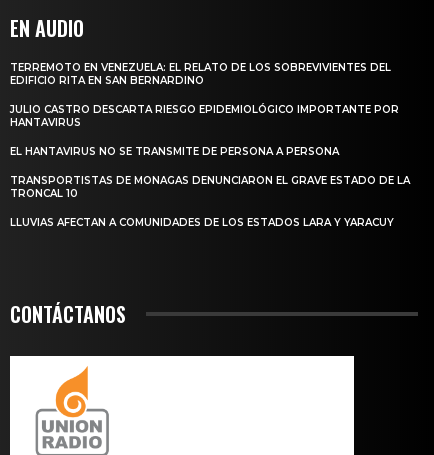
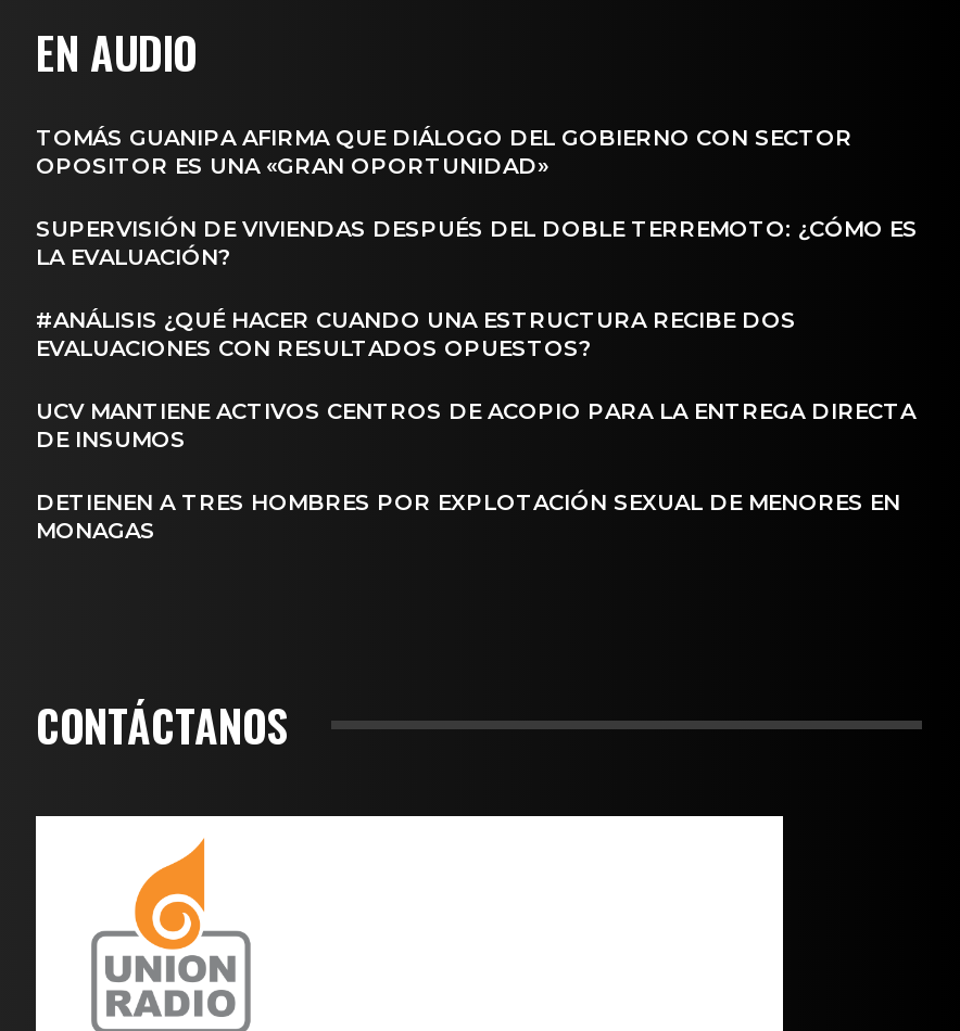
- TERREMOTO EN VENEZUELA: EL RELATO DE LOS SOBREVIVIENTES DEL
- EDIFICIO RITA EN SAN BERNARDINO
+ TOMÁS GUANIPA AFIRMA QUE DIÁLOGO DEL GOBIERNO CON SECTOR
+ OPOSITOR ES UNA «GRAN OPORTUNIDAD»

- JULIO CASTRO DESCARTA RIESGO EPIDEMIOLÓGICO IMPORTANTE POR
- HANTAVIRUS
+ SUPERVISIÓN DE VIVIENDAS DESPUÉS DEL DOBLE TERREMOTO: ¿CÓMO ES
+ LA EVALUACIÓN?

- EL HANTAVIRUS NO SE TRANSMITE DE PERSONA A PERSONA
+ #ANÁLISIS ¿QUÉ HACER CUANDO UNA ESTRUCTURA RECIBE DOS
+ EVALUACIONES CON RESULTADOS OPUESTOS?

- TRANSPORTISTAS DE MONAGAS DENUNCIARON EL GRAVE ESTADO DE LA
- TRONCAL 10
+ UCV MANTIENE ACTIVOS CENTROS DE ACOPIO PARA LA ENTREGA DIRECTA
+ DE INSUMOS

- LLUVIAS AFECTAN A COMUNIDADES DE LOS ESTADOS LARA Y YARACUY
+ DETIENEN A TRES HOMBRES POR EXPLOTACIÓN SEXUAL DE MENORES EN
+ MONAGAS
